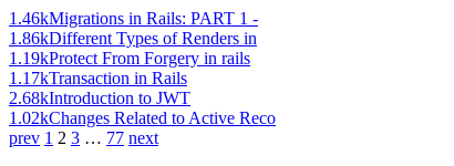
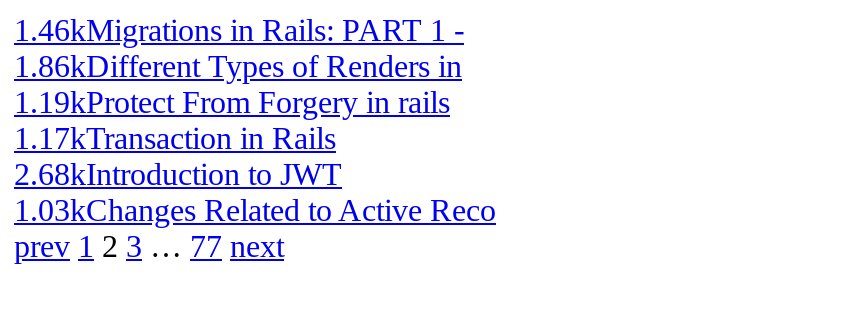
- 1.02kChanges Related to Active Reco
+ 1.03kChanges Related to Active Reco
